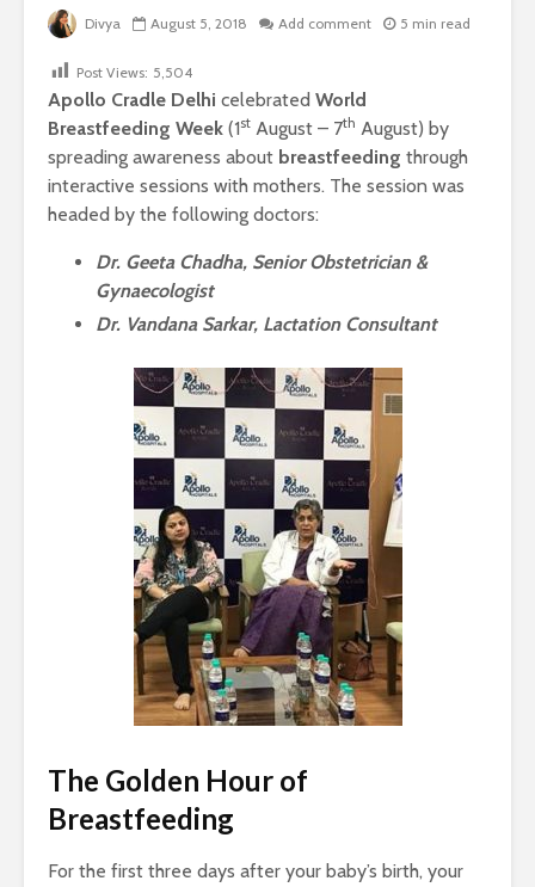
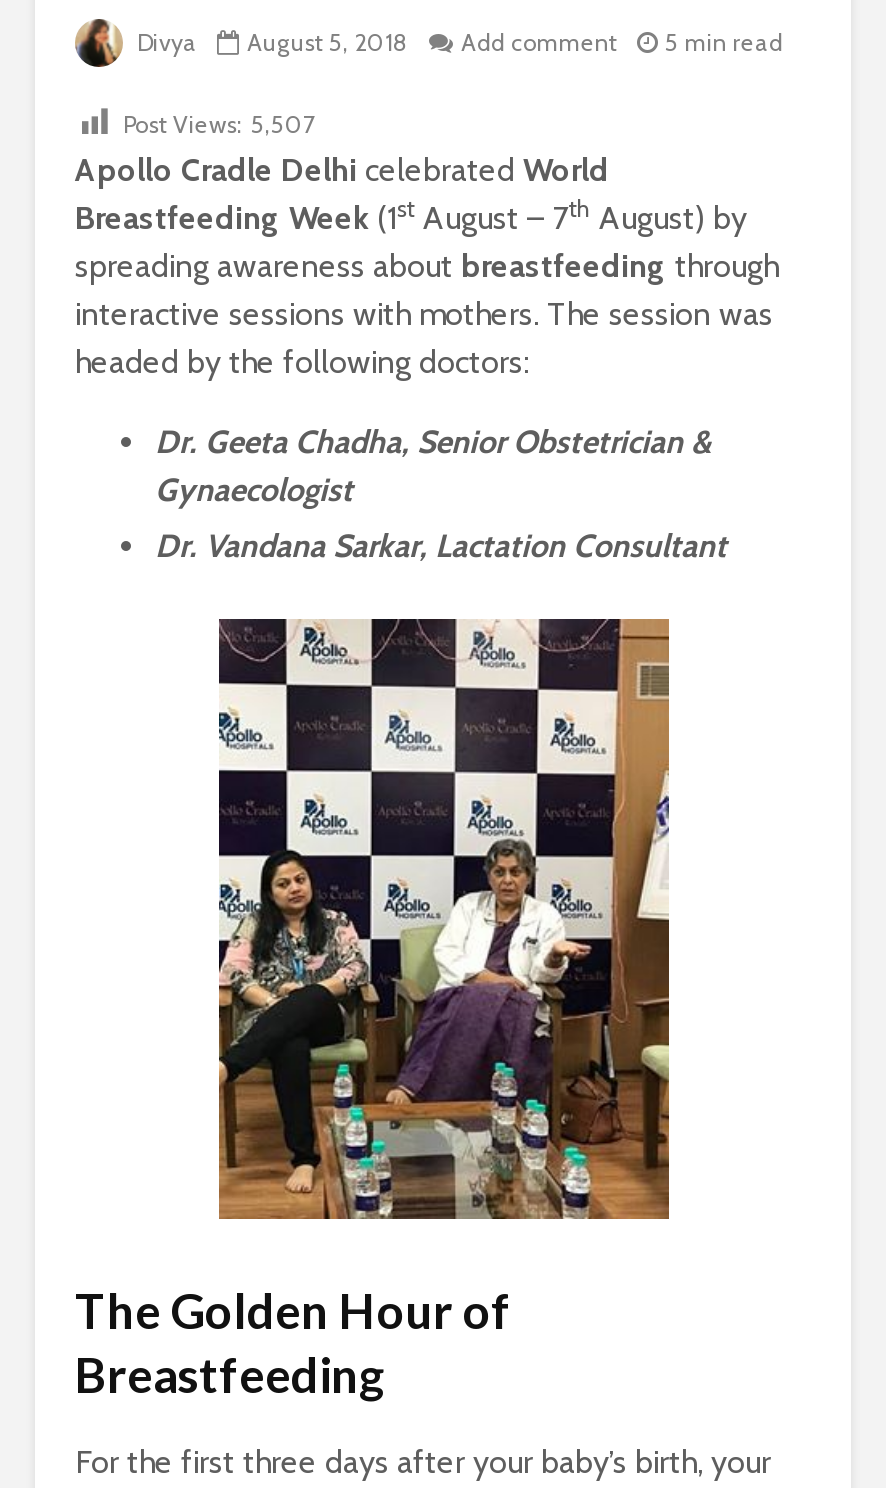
- Post Views: 5,504
+ Post Views: 5,507
